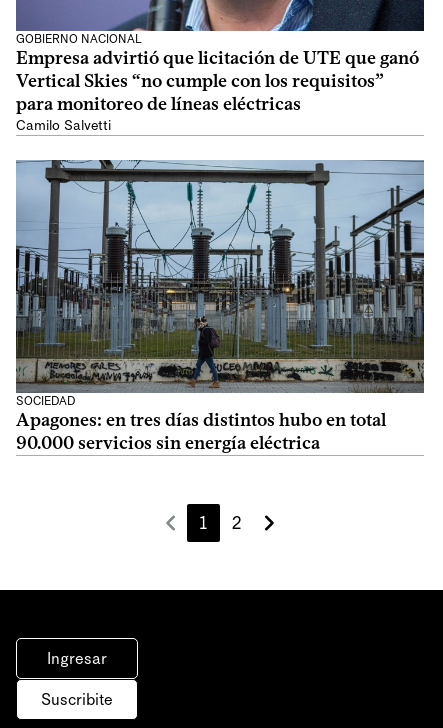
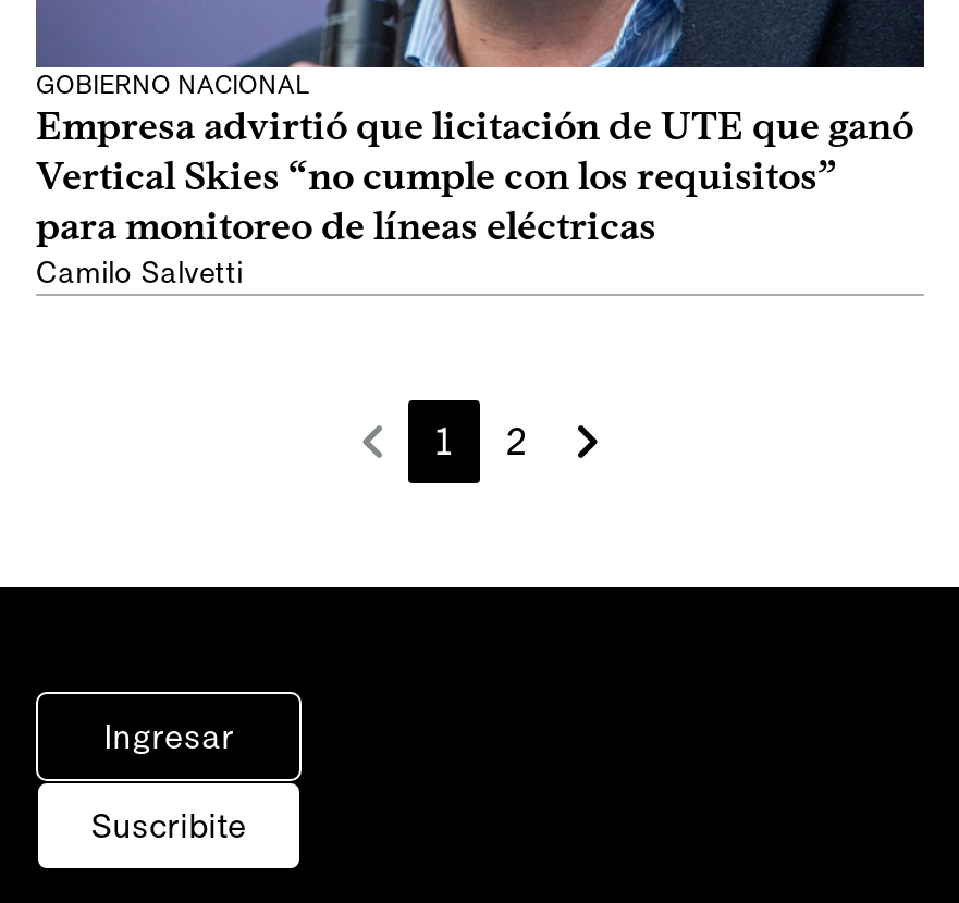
- [image]
- SOCIEDAD
- Apagones: en tres días distintos hubo en total
- 90.000 servicios sin energía eléctrica
